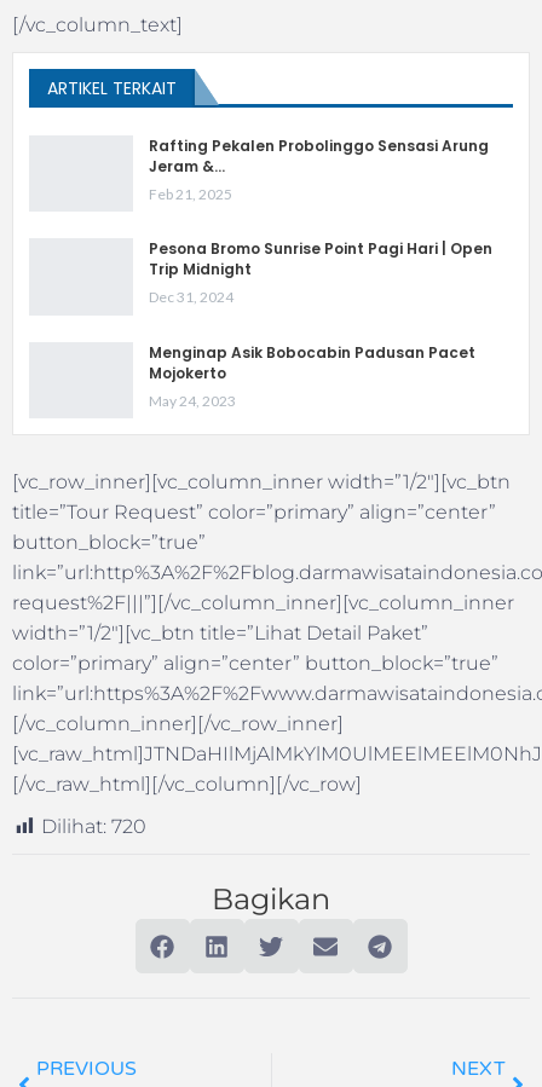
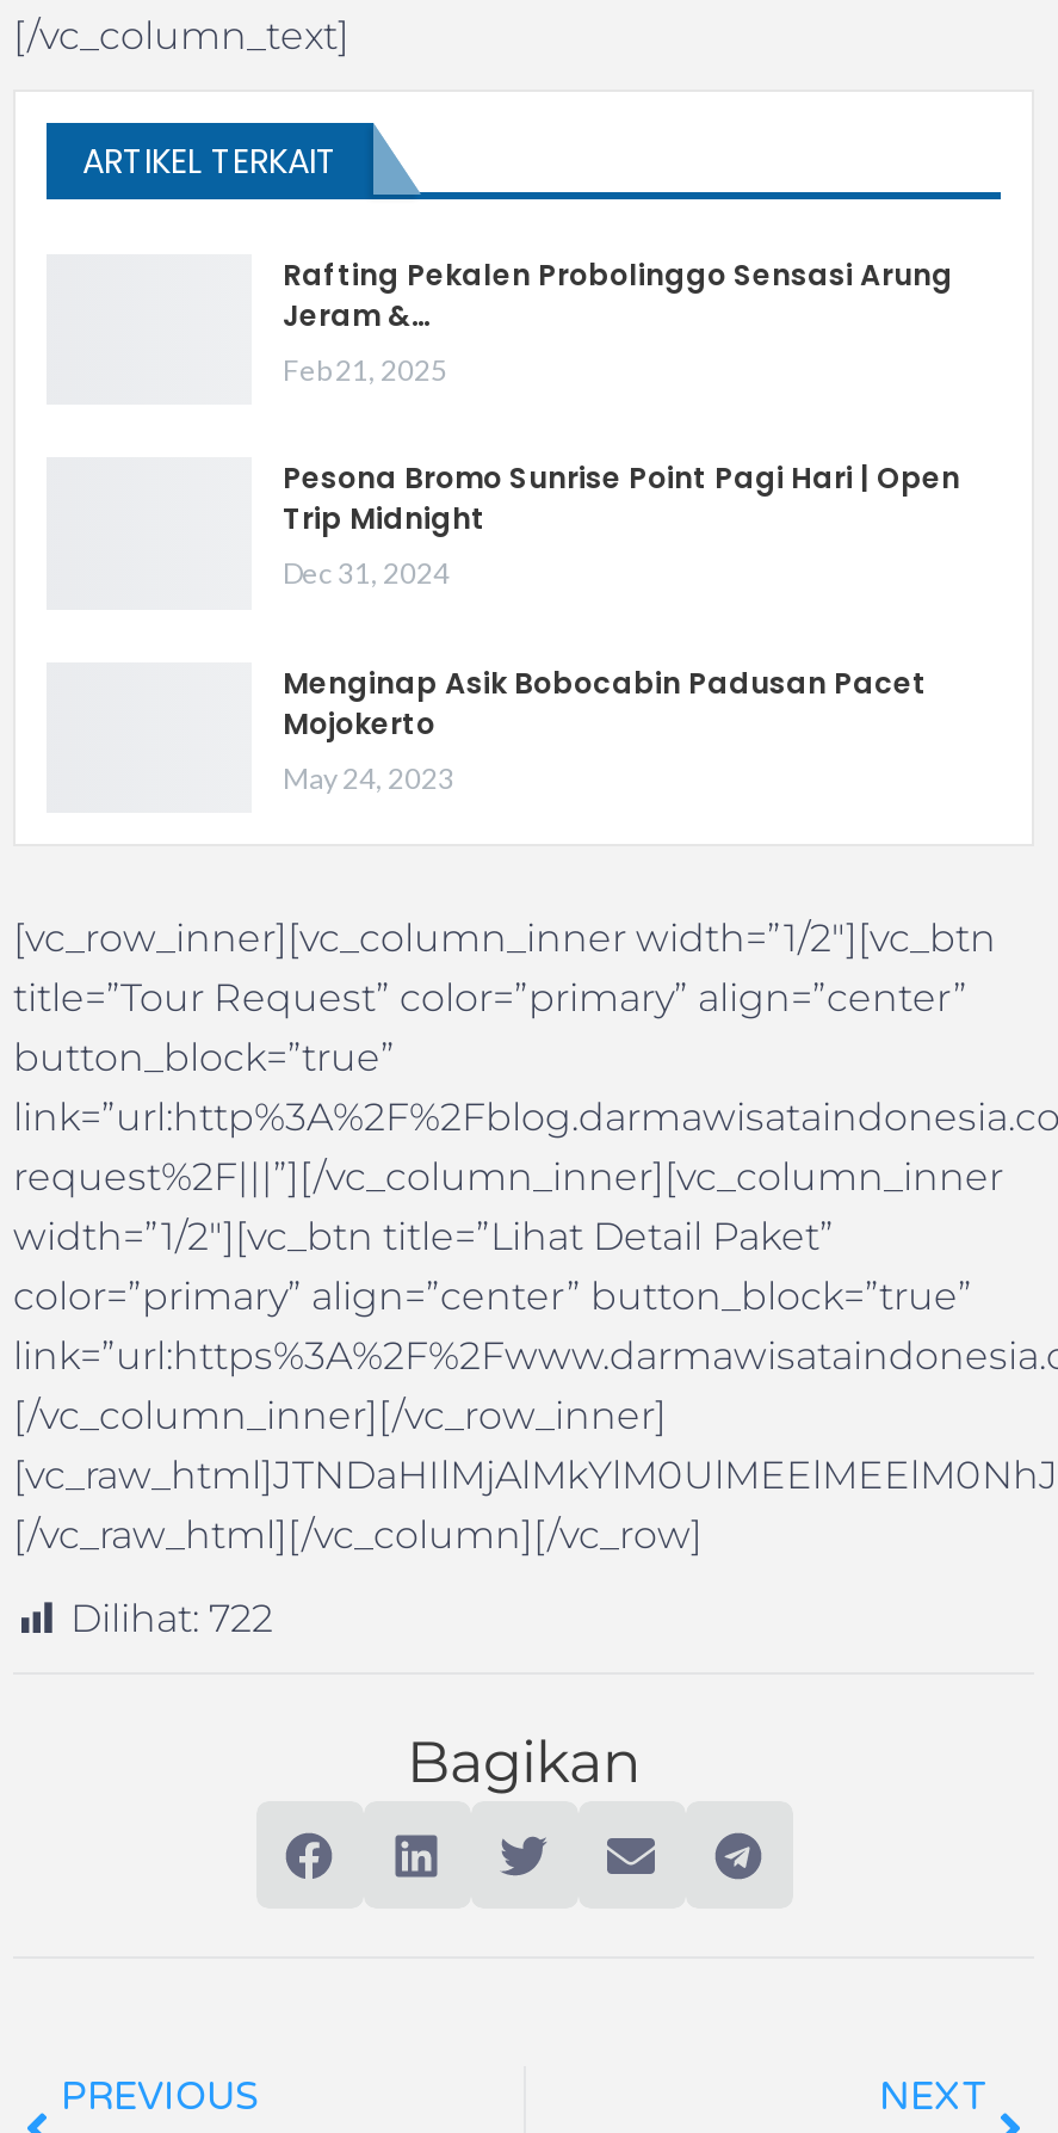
- Dilihat: 720
+ Dilihat: 722
